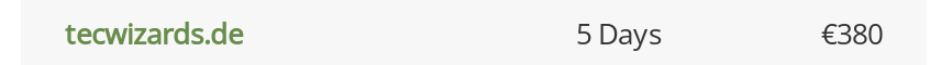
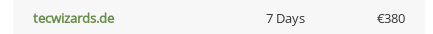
- 5 Days
+ 7 Days
